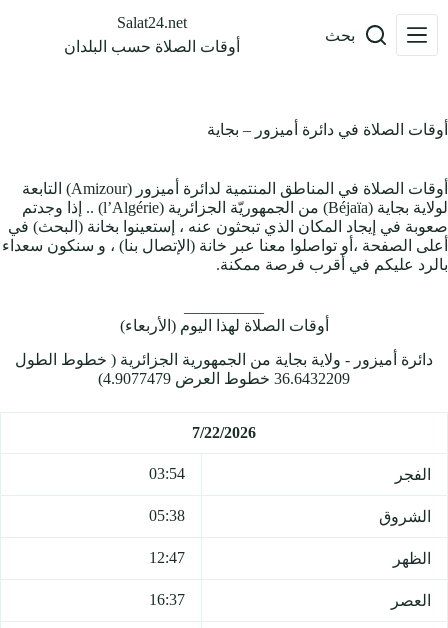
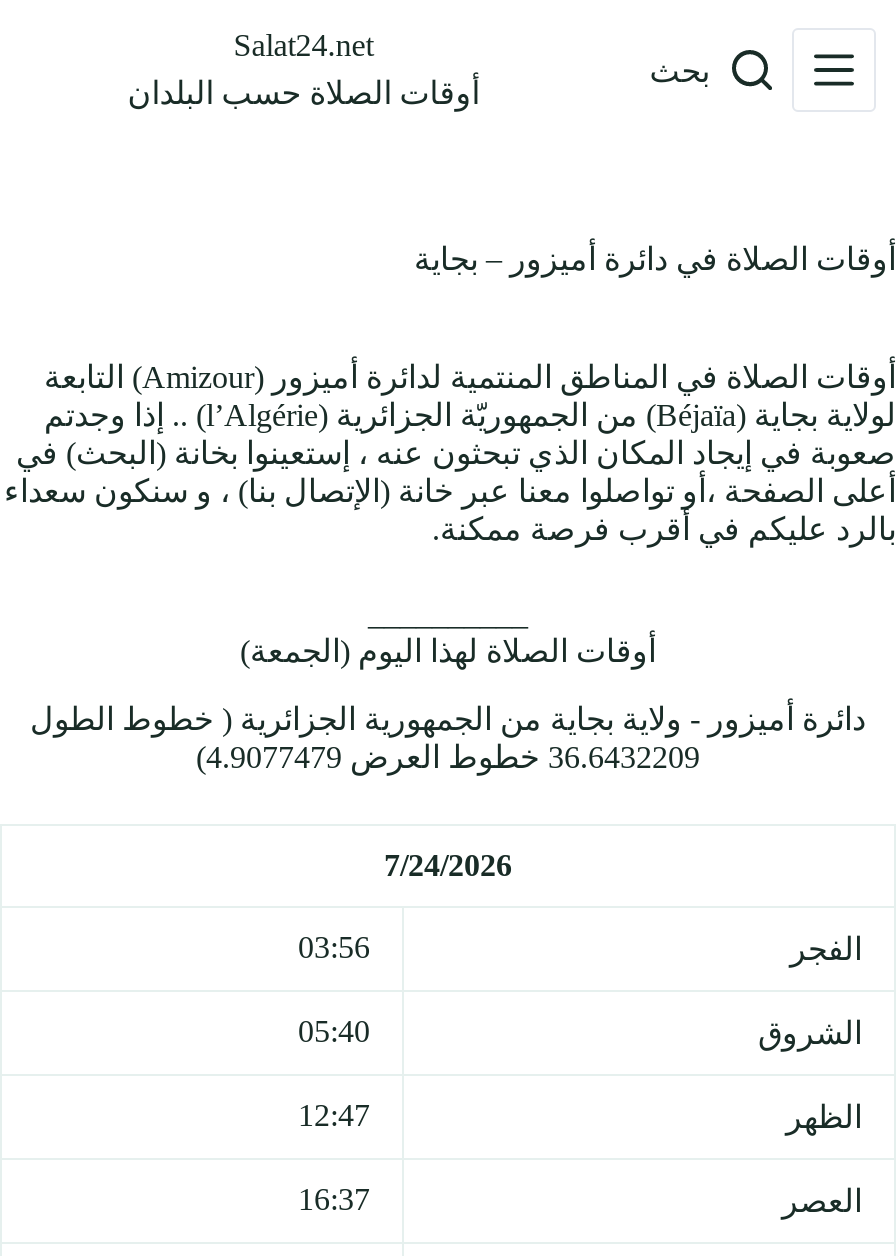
- أوقات الصلاة لهذا اليوم (الأربعاء)
+ أوقات الصلاة لهذا اليوم (الجمعة)

- 7/22/2026
+ 7/24/2026

- 03:54
+ 03:56

- 05:38
+ 05:40
